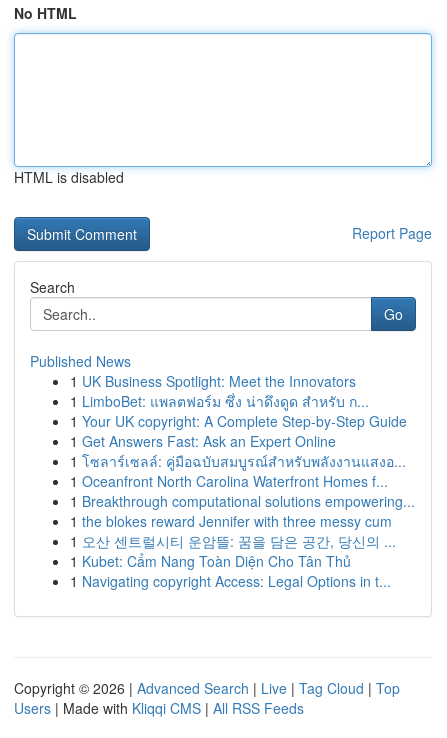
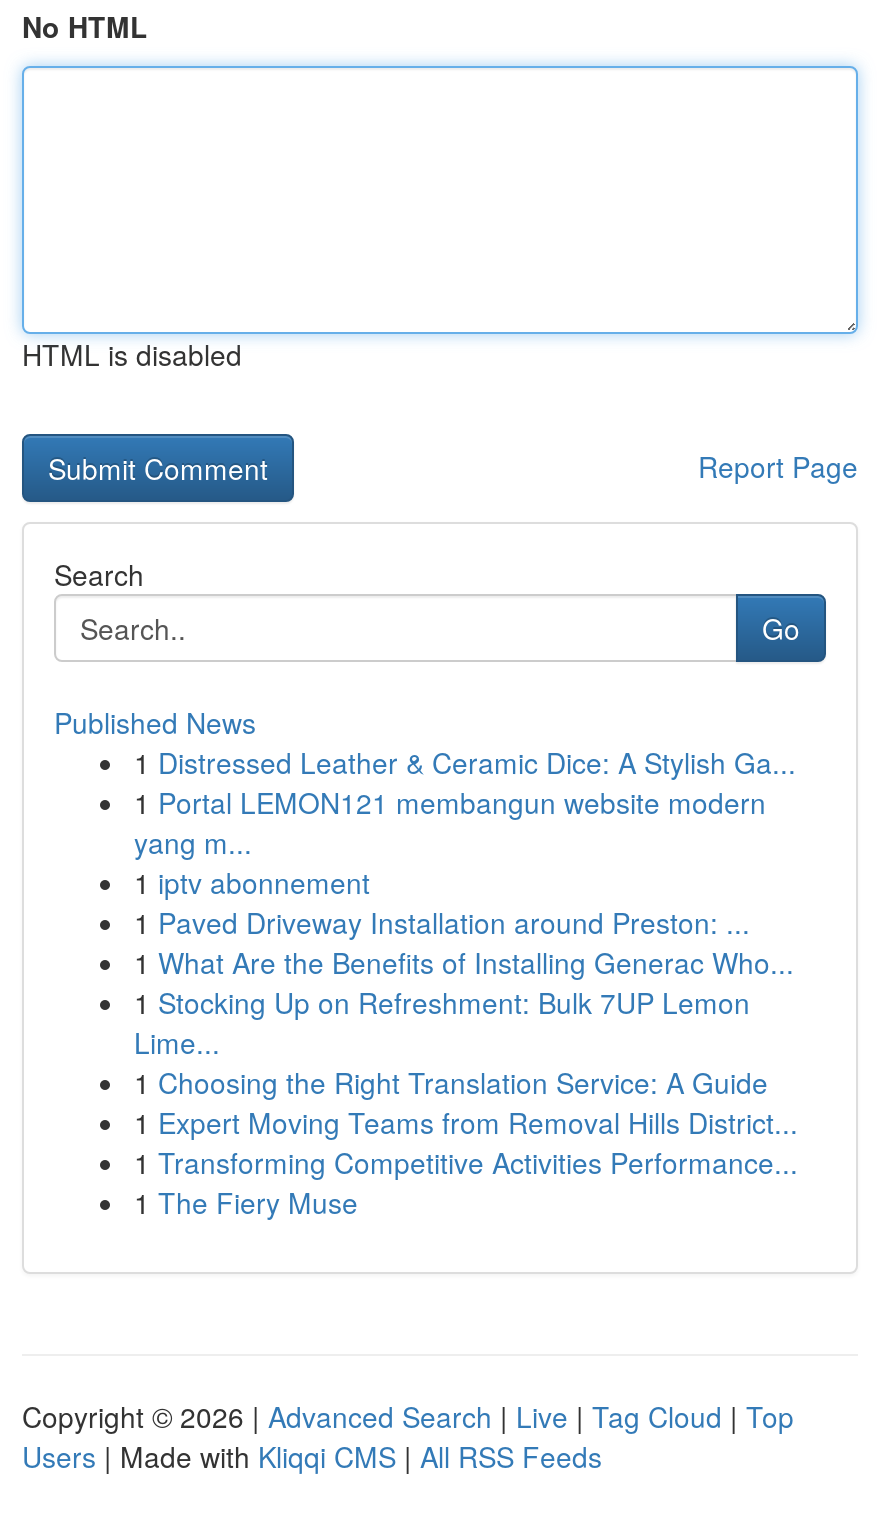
- 1 UK Business Spotlight: Meet the Innovators
- 1 LimboBet: แพลตฟอร์ม ซึ่ง น่าดึงดูด สำหรับ ก...
- 1 Your UK copyright: A Complete Step-by-Step Guide
- 1 Get Answers Fast: Ask an Expert Online
- 1 โซลาร์เซลล์: คู่มือฉบับสมบูรณ์สำหรับพลังงานแสงอ...
- 1 Oceanfront North Carolina Waterfront Homes f...
- 1 Breakthrough computational solutions empowering...
- 1 the blokes reward Jennifer with three messy cum
- 1 오산 센트럴시티 운암뜰: 꿈을 담은 공간, 당신의 ...
- 1 Kubet: Cẩm Nang Toàn Diện Cho Tân Thủ
- 1 Navigating copyright Access: Legal Options in t...
+ 1 Distressed Leather & Ceramic Dice: A Stylish Ga...
+ 1 Portal LEMON121 membangun website modern
+ yang m...
+ 1 iptv abonnement
+ 1 Paved Driveway Installation around Preston: ...
+ 1 What Are the Benefits of Installing Generac Who...
+ 1 Stocking Up on Refreshment: Bulk 7UP Lemon
+ Lime...
+ 1 Choosing the Right Translation Service: A Guide
+ 1 Expert Moving Teams from Removal Hills District...
+ 1 Transforming Competitive Activities Performance...
+ 1 The Fiery Muse
